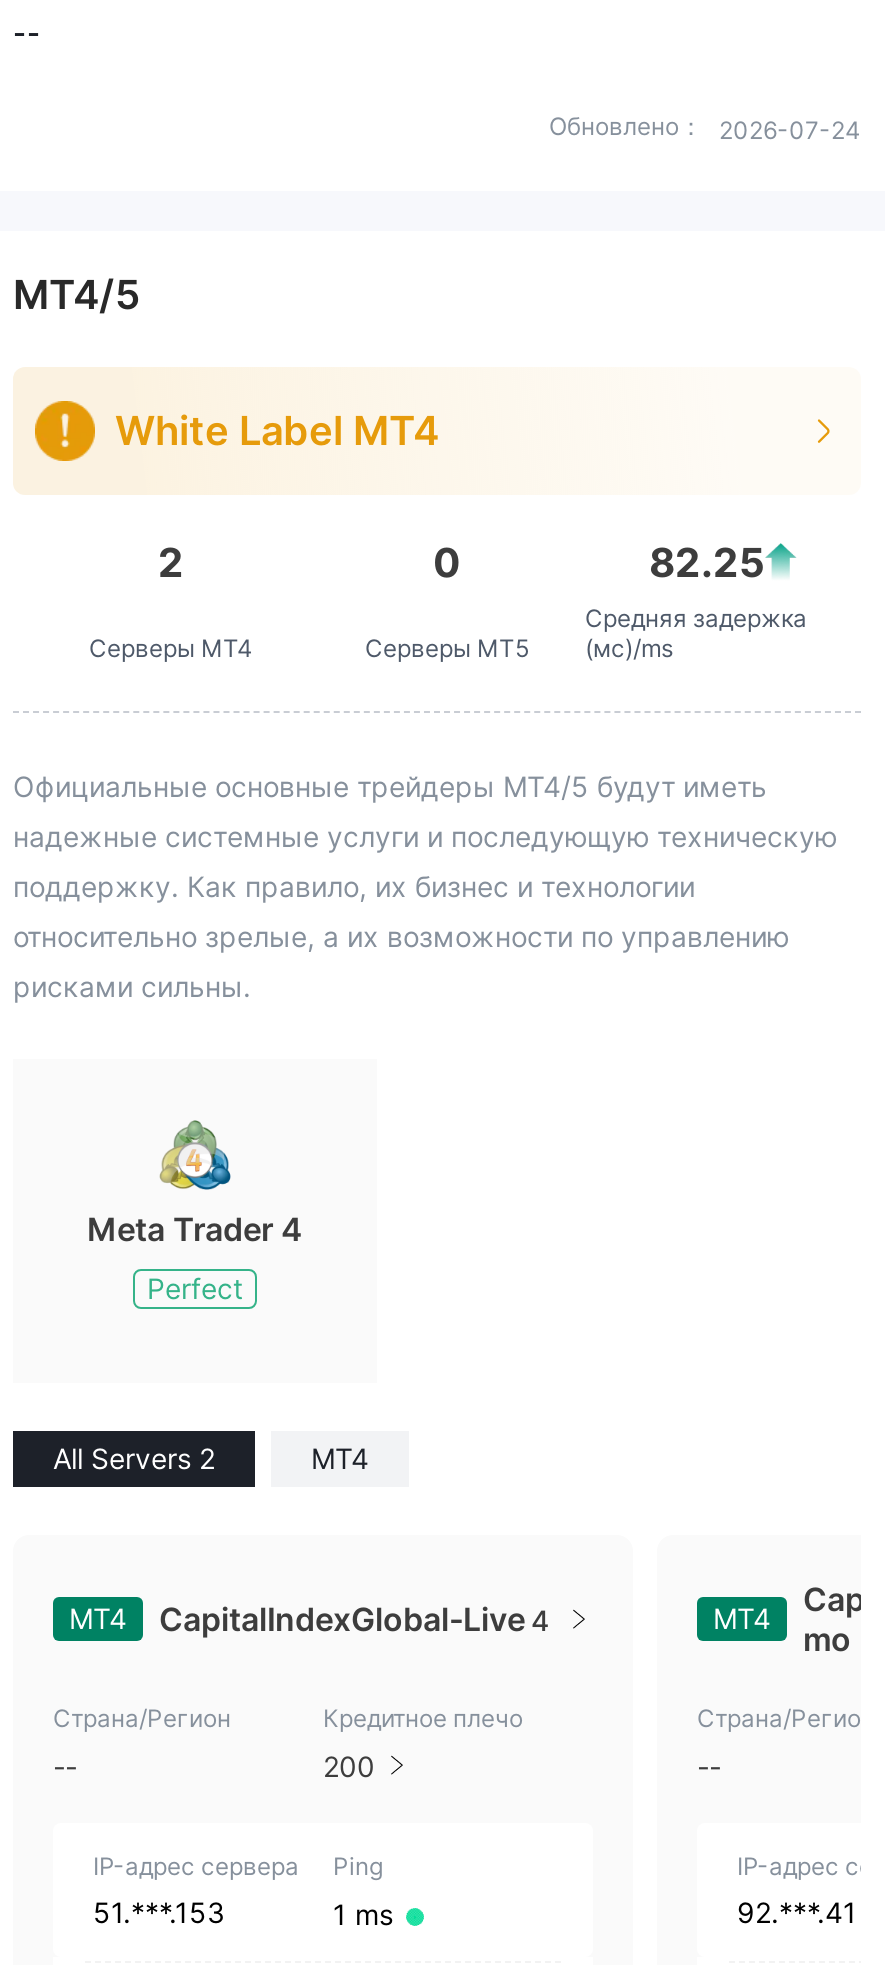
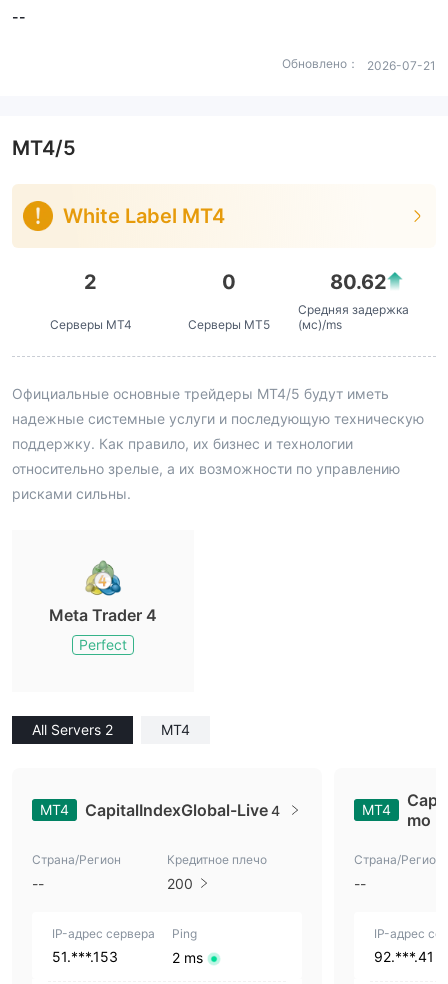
- Обновлено： 2026-07-24
+ Обновлено： 2026-07-21

- 82.25
+ 80.62

- 1 ms
+ 2 ms
